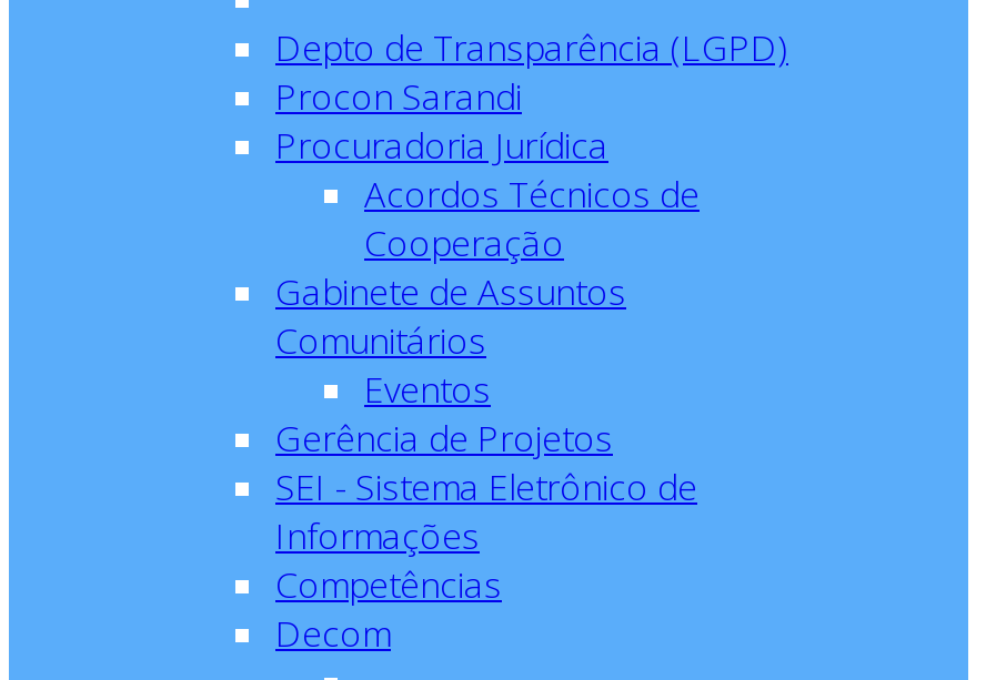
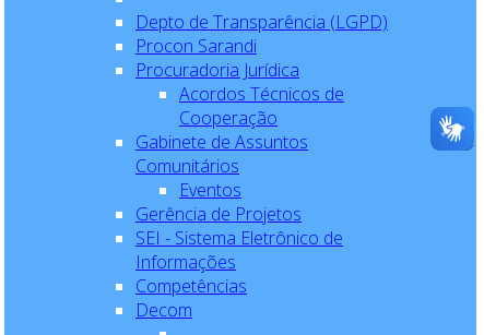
+ [image]
